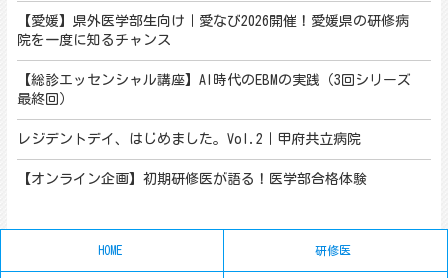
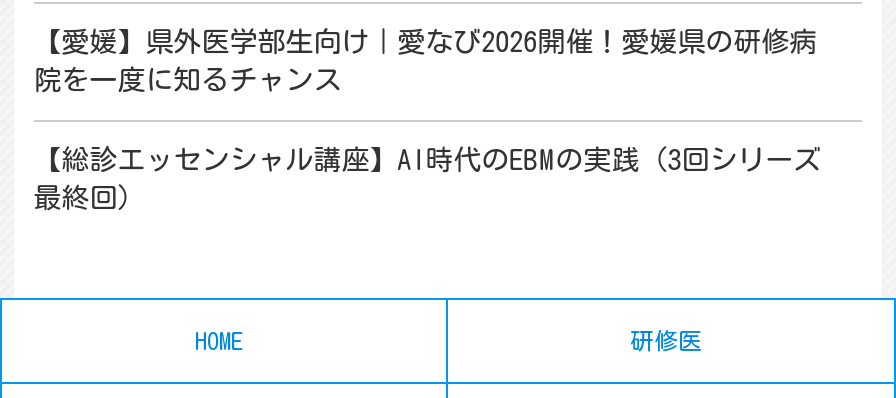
- レジデントデイ、はじめました。Vol.2｜甲府共立病院
- 【オンライン企画】初期研修医が語る！医学部合格体験
